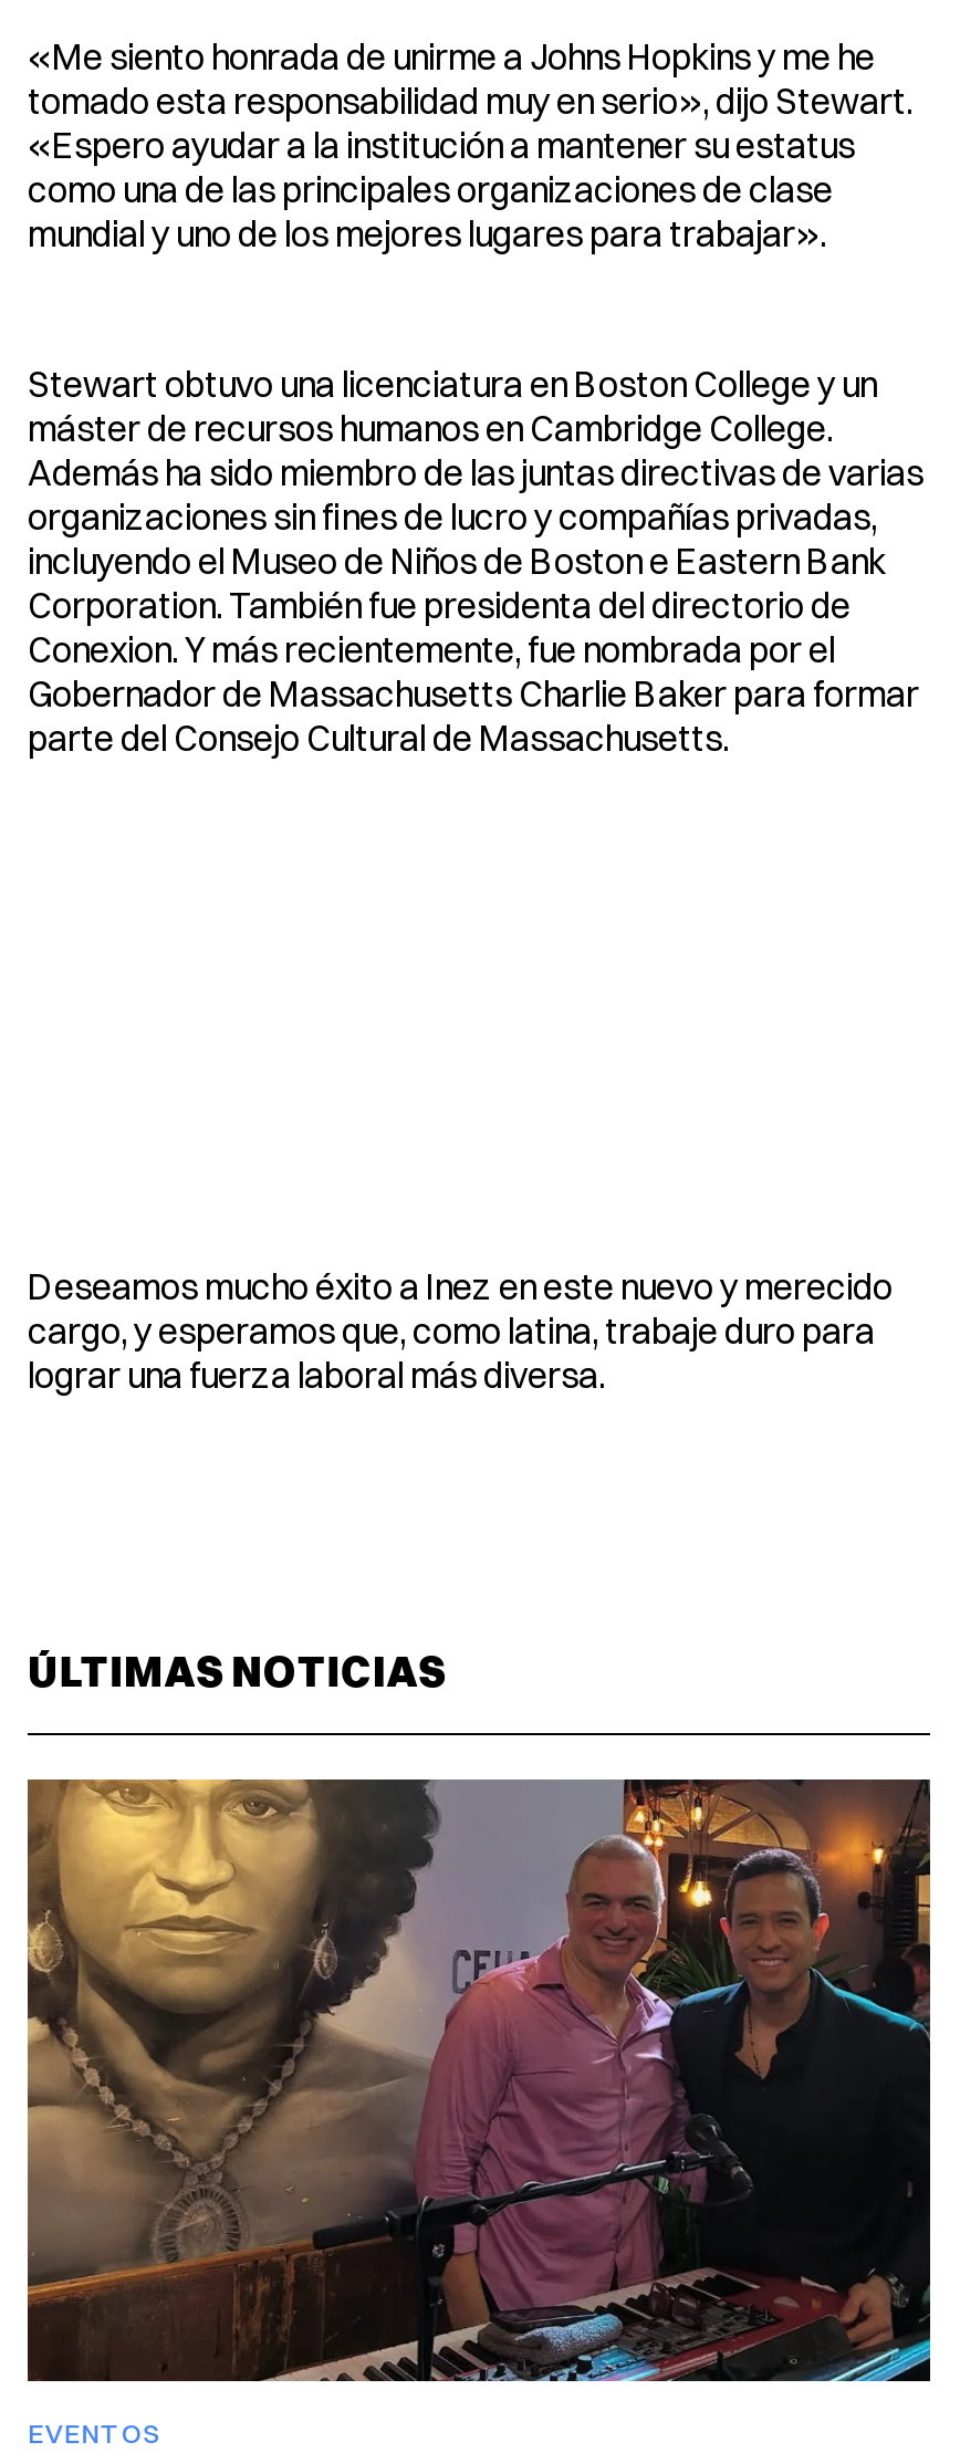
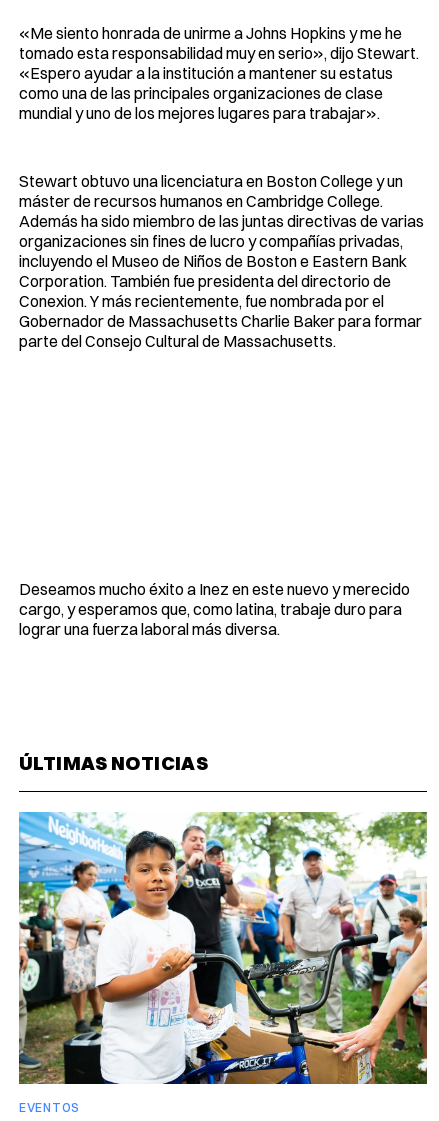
- [image]
+ [image]
